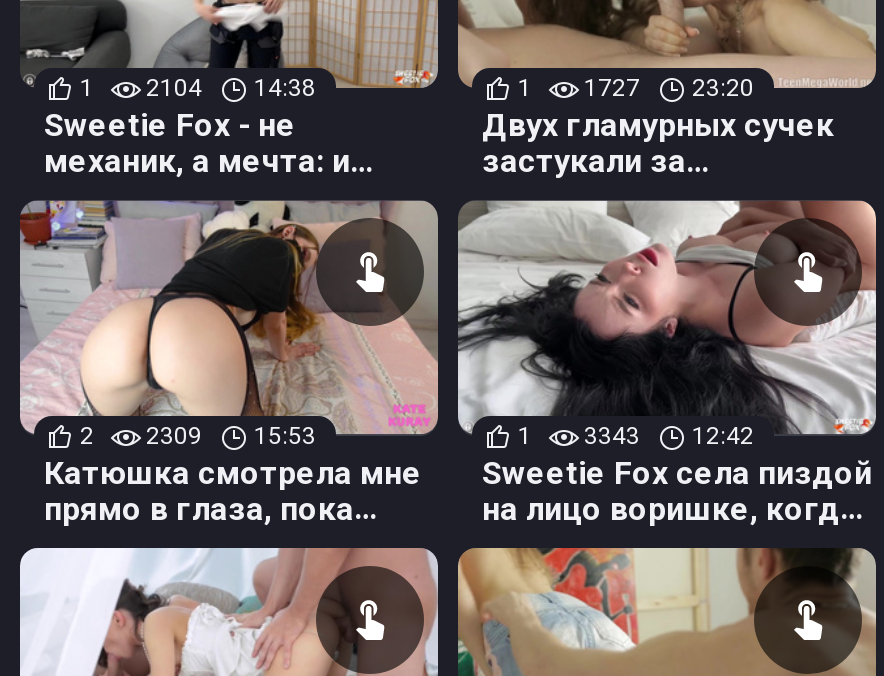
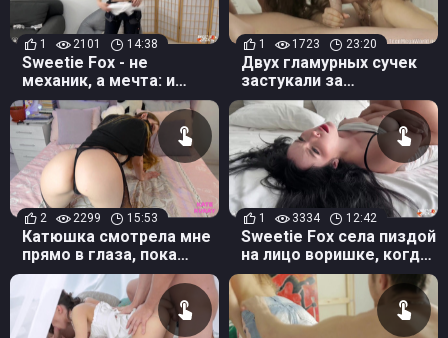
- 1 2104 14:38
+ 1 2101 14:38

- 1 1727 23:20
+ 1 1723 23:20

- 2 2309 15:53
+ 2 2299 15:53

- 1 3343 12:42
+ 1 3334 12:42
